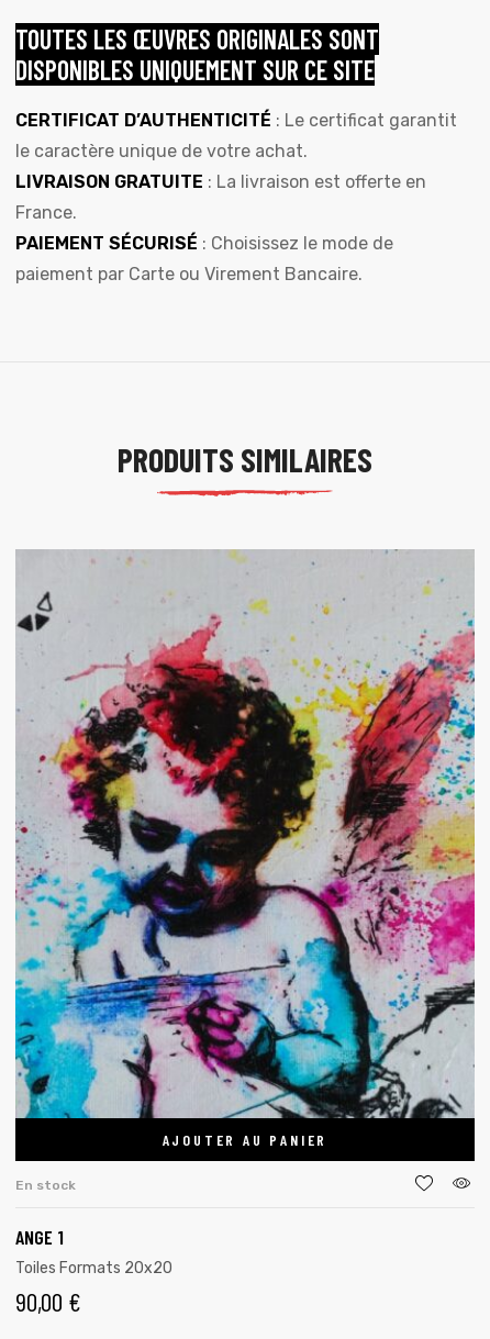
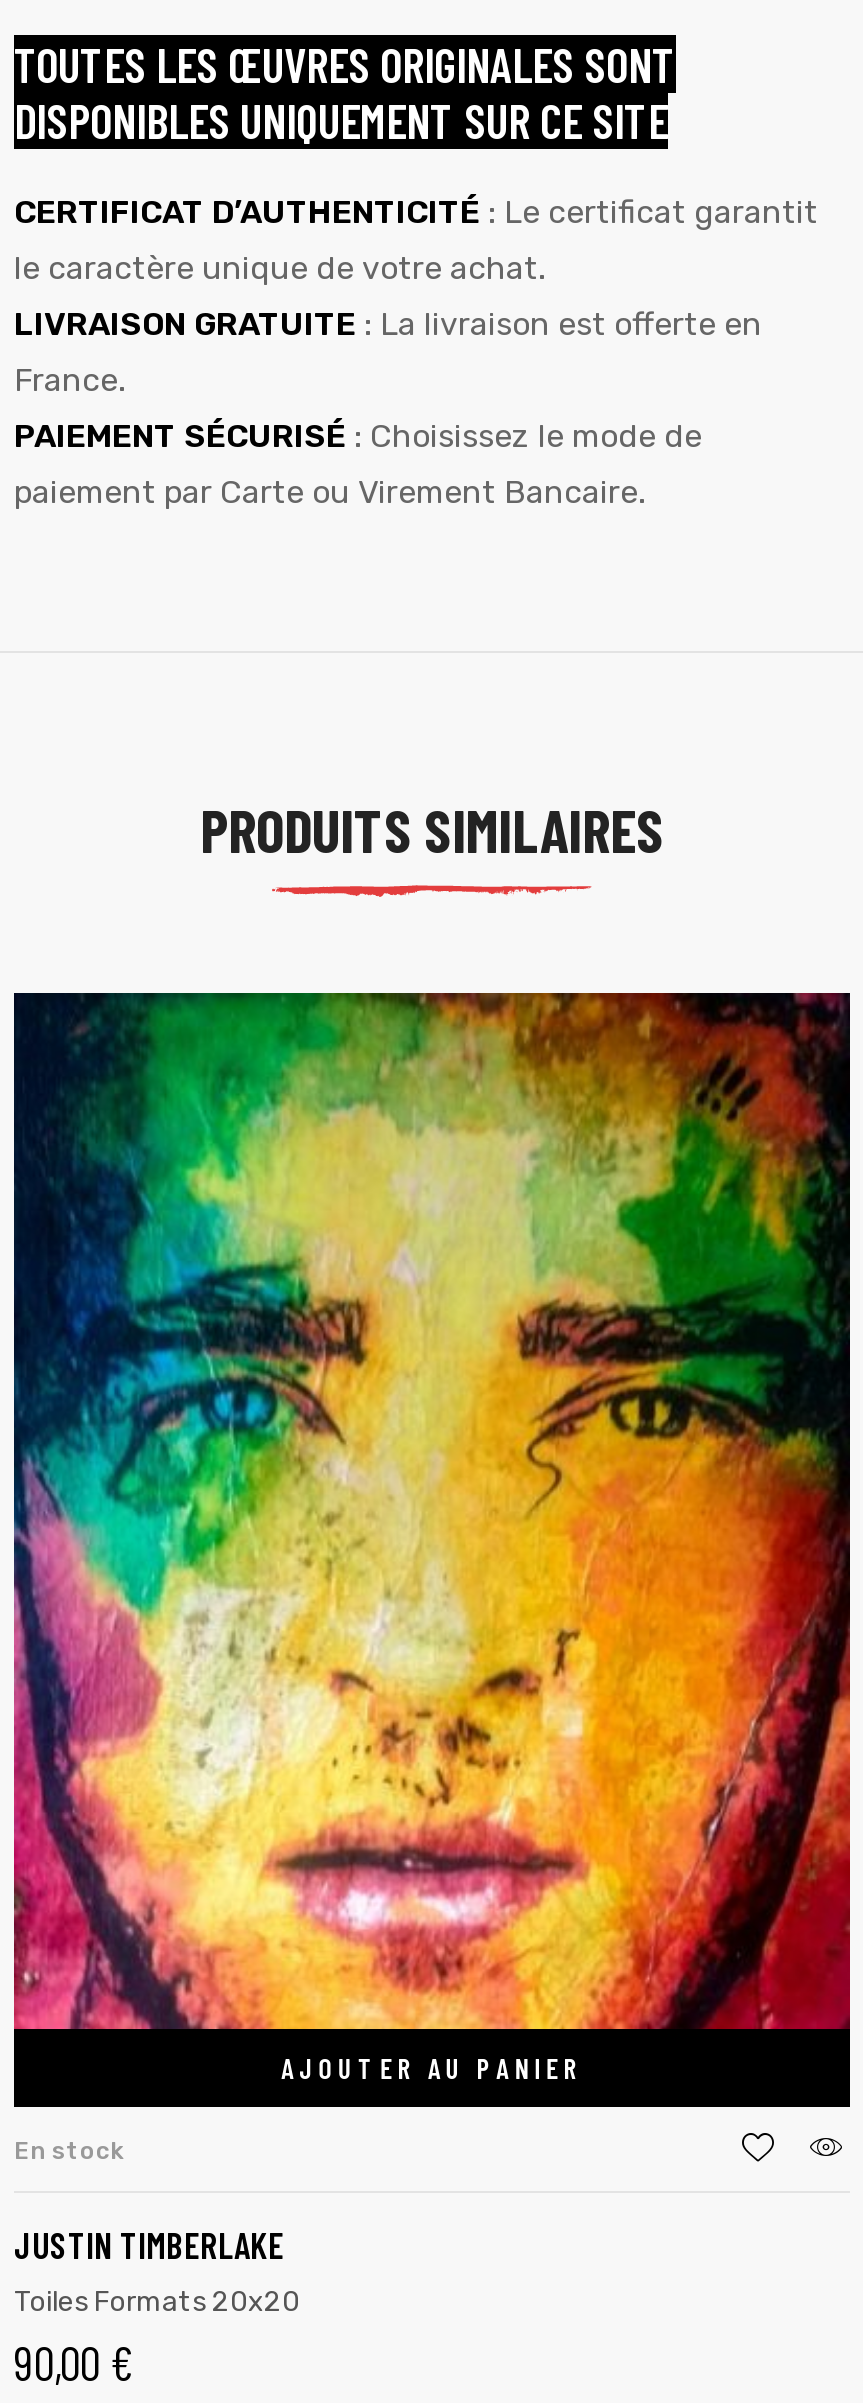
- [image]
+ [image]

- ANGE 1
+ JUSTIN TIMBERLAKE
